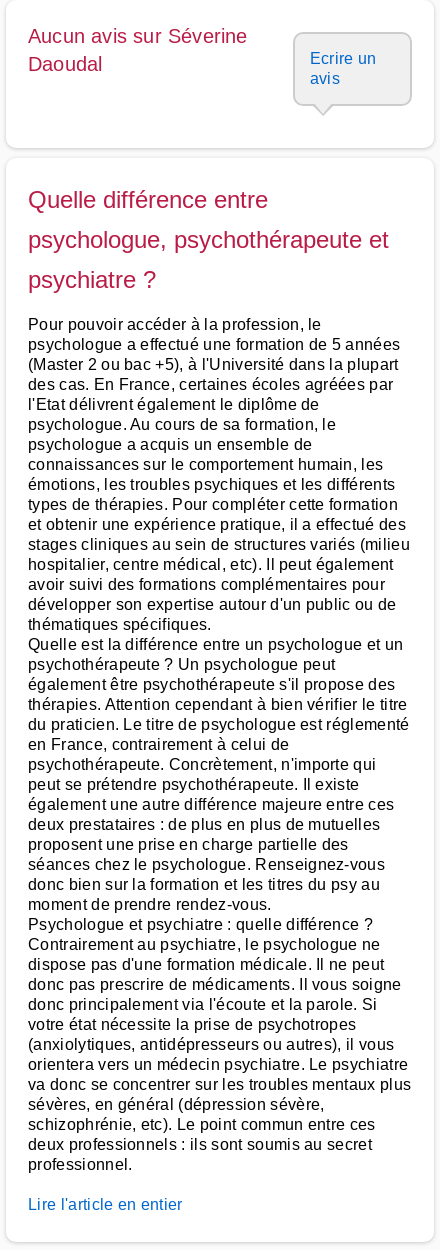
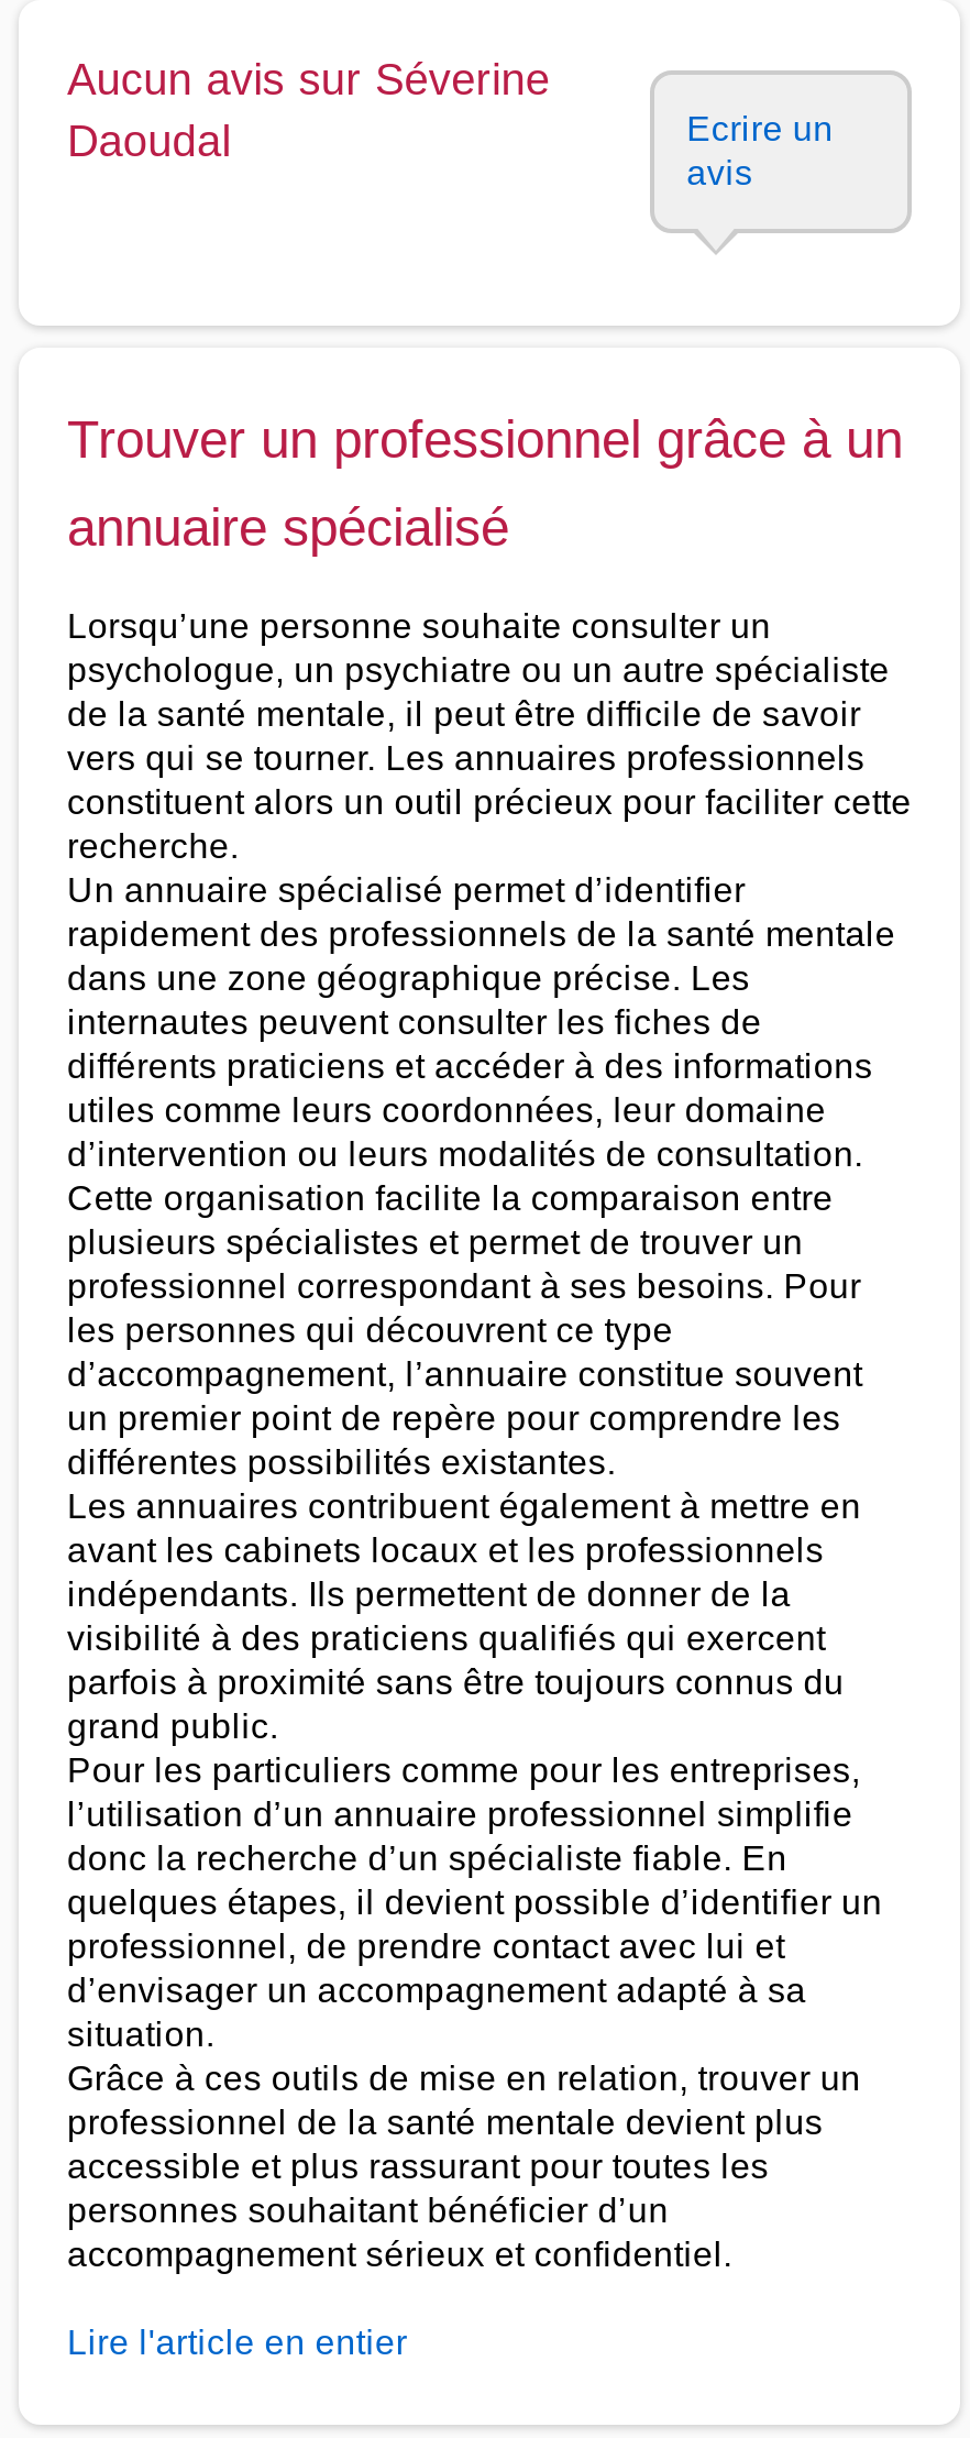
- Quelle différence entre
- psychologue, psychothérapeute et
- psychiatre ?
- Pour pouvoir accéder à la profession, le
- psychologue a effectué une formation de 5 années
- (Master 2 ou bac +5), à l'Université dans la plupart
- des cas. En France, certaines écoles agréées par
- l'Etat délivrent également le diplôme de
- psychologue. Au cours de sa formation, le
- psychologue a acquis un ensemble de
- connaissances sur le comportement humain, les
- émotions, les troubles psychiques et les différents
- types de thérapies. Pour compléter cette formation
- et obtenir une expérience pratique, il a effectué des
- stages cliniques au sein de structures variés (milieu
- hospitalier, centre médical, etc). Il peut également
- avoir suivi des formations complémentaires pour
- développer son expertise autour d'un public ou de
- thématiques spécifiques.
- Quelle est la différence entre un psychologue et un
- psychothérapeute ? Un psychologue peut
- également être psychothérapeute s'il propose des
- thérapies. Attention cependant à bien vérifier le titre
- du praticien. Le titre de psychologue est réglementé
- en France, contrairement à celui de
- psychothérapeute. Concrètement, n'importe qui
- peut se prétendre psychothérapeute. Il existe
- également une autre différence majeure entre ces
- deux prestataires : de plus en plus de mutuelles
- proposent une prise en charge partielle des
- séances chez le psychologue. Renseignez-vous
- donc bien sur la formation et les titres du psy au
- moment de prendre rendez-vous.
- Psychologue et psychiatre : quelle différence ?
- Contrairement au psychiatre, le psychologue ne
- dispose pas d'une formation médicale. Il ne peut
- donc pas prescrire de médicaments. Il vous soigne
- donc principalement via l'écoute et la parole. Si
- votre état nécessite la prise de psychotropes
- (anxiolytiques, antidépresseurs ou autres), il vous
- orientera vers un médecin psychiatre. Le psychiatre
- va donc se concentrer sur les troubles mentaux plus
- sévères, en général (dépression sévère,
- schizophrénie, etc). Le point commun entre ces
- deux professionnels : ils sont soumis au secret
- professionnel.
+ Trouver un professionnel grâce à un
+ annuaire spécialisé
+ Lorsqu’une personne souhaite consulter un
+ psychologue, un psychiatre ou un autre spécialiste
+ de la santé mentale, il peut être difficile de savoir
+ vers qui se tourner. Les annuaires professionnels
+ constituent alors un outil précieux pour faciliter cette
+ recherche.
+ Un annuaire spécialisé permet d’identifier
+ rapidement des professionnels de la santé mentale
+ dans une zone géographique précise. Les
+ internautes peuvent consulter les fiches de
+ différents praticiens et accéder à des informations
+ utiles comme leurs coordonnées, leur domaine
+ d’intervention ou leurs modalités de consultation.
+ Cette organisation facilite la comparaison entre
+ plusieurs spécialistes et permet de trouver un
+ professionnel correspondant à ses besoins. Pour
+ les personnes qui découvrent ce type
+ d’accompagnement, l’annuaire constitue souvent
+ un premier point de repère pour comprendre les
+ différentes possibilités existantes.
+ Les annuaires contribuent également à mettre en
+ avant les cabinets locaux et les professionnels
+ indépendants. Ils permettent de donner de la
+ visibilité à des praticiens qualifiés qui exercent
+ parfois à proximité sans être toujours connus du
+ grand public.
+ Pour les particuliers comme pour les entreprises,
+ l’utilisation d’un annuaire professionnel simplifie
+ donc la recherche d’un spécialiste fiable. En
+ quelques étapes, il devient possible d’identifier un
+ professionnel, de prendre contact avec lui et
+ d’envisager un accompagnement adapté à sa
+ situation.
+ Grâce à ces outils de mise en relation, trouver un
+ professionnel de la santé mentale devient plus
+ accessible et plus rassurant pour toutes les
+ personnes souhaitant bénéficier d’un
+ accompagnement sérieux et confidentiel.
